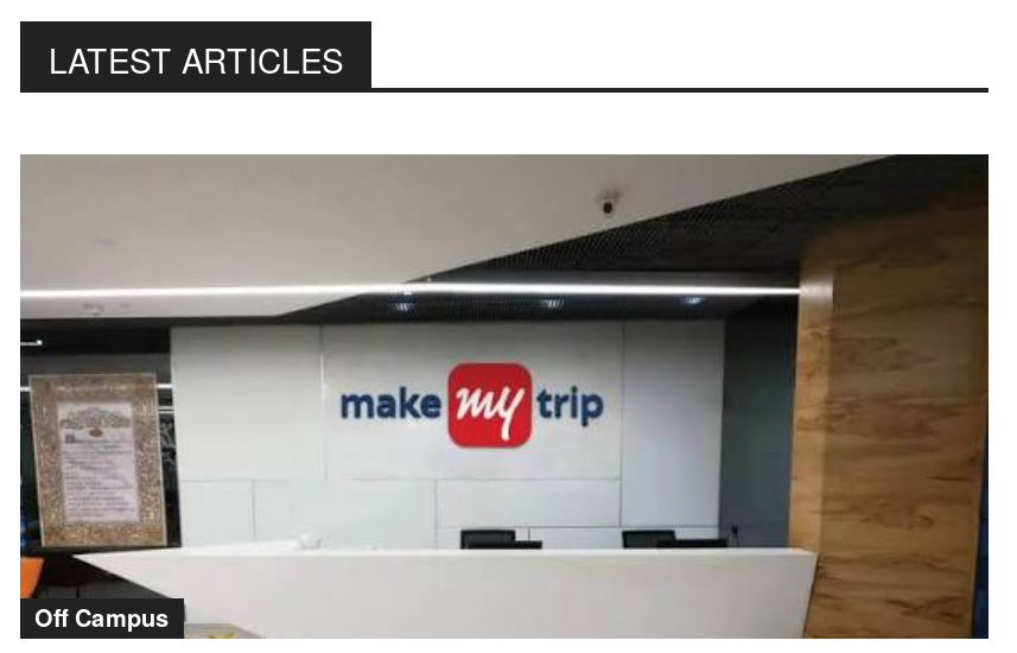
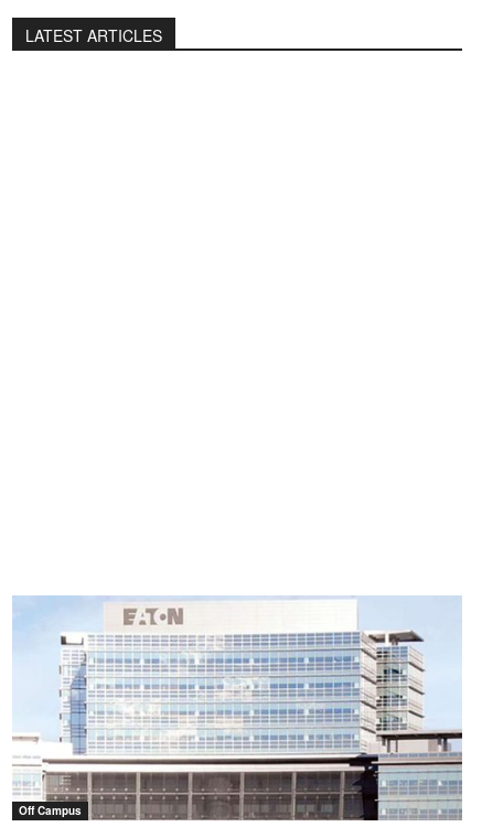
- [image]
+ [image]
